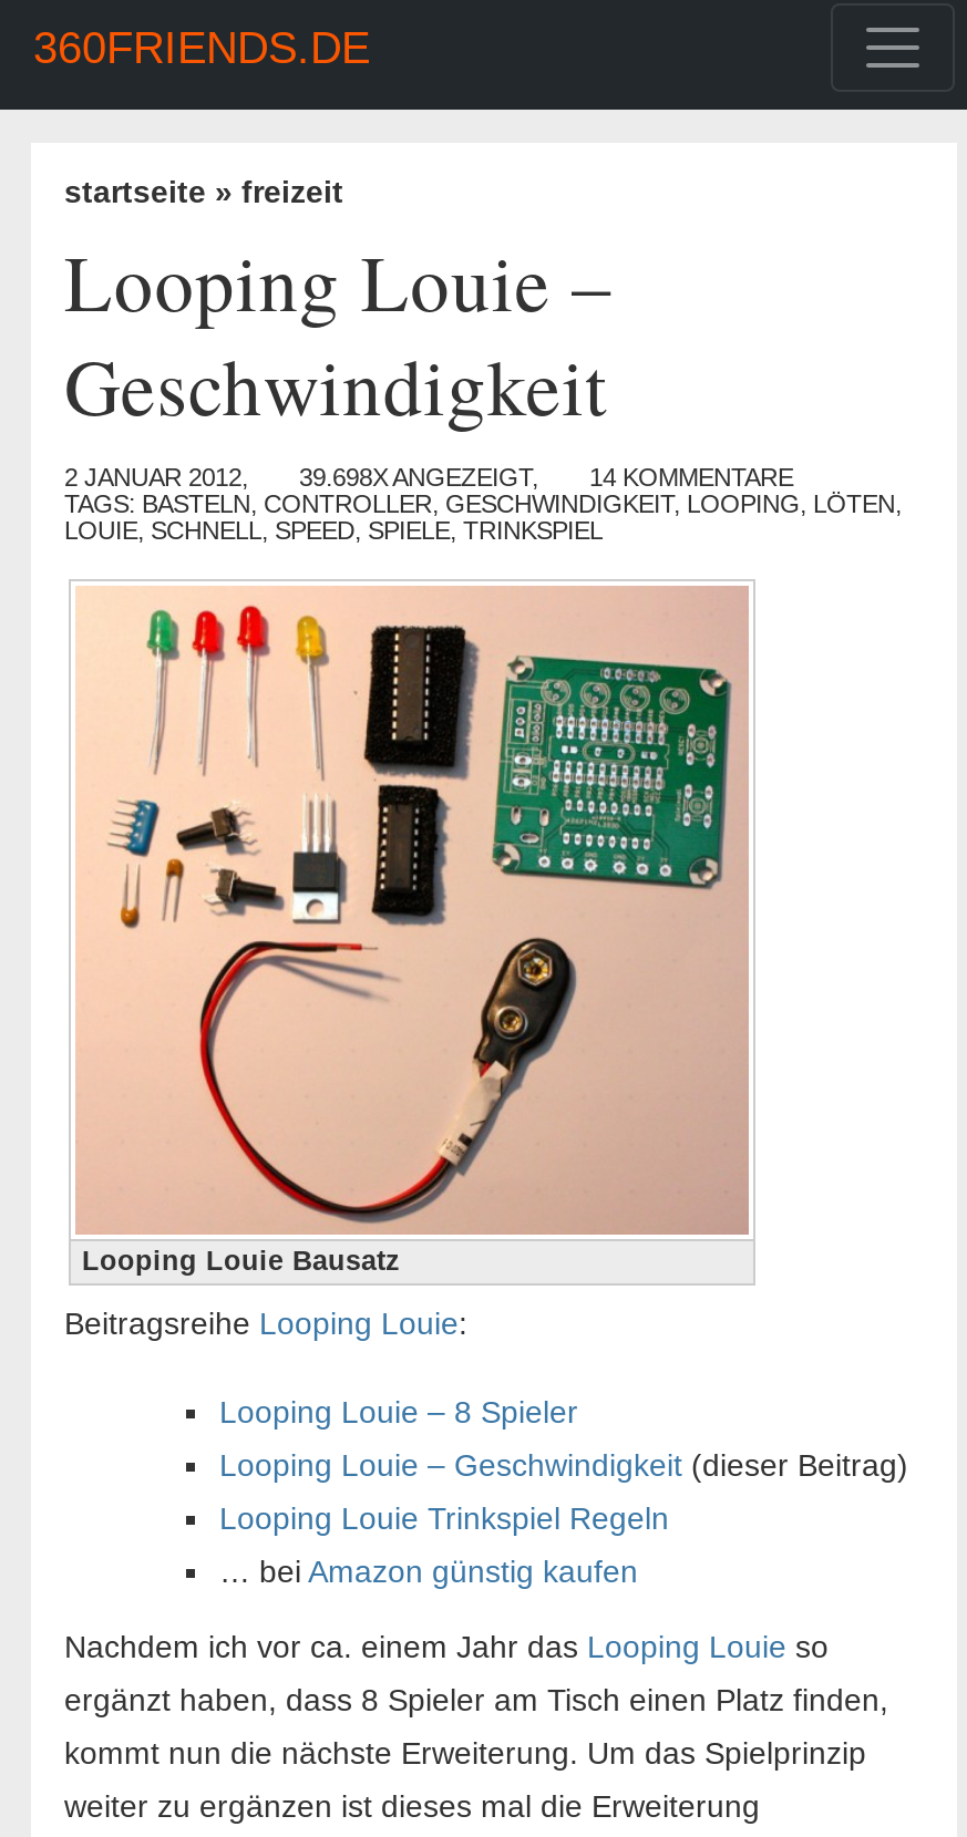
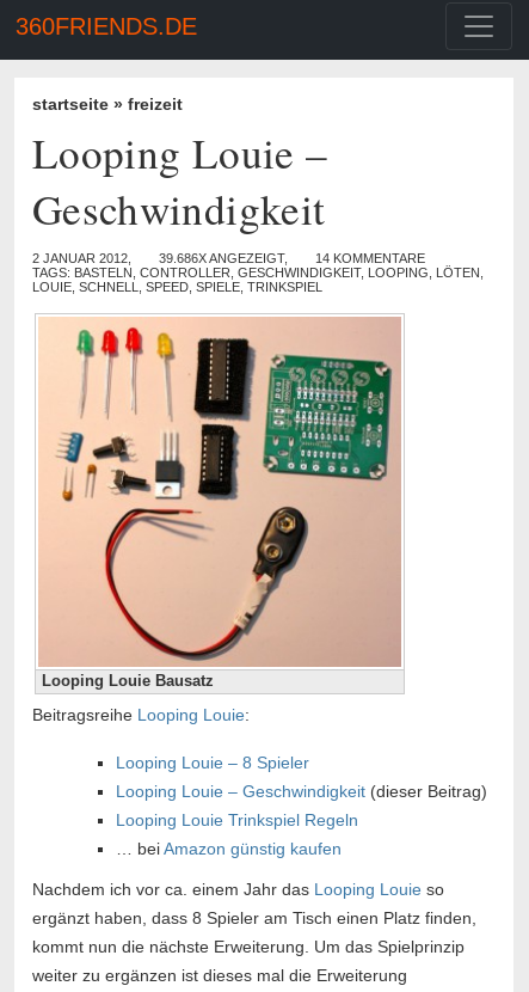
- 2 JANUAR 2012, 39.698X ANGEZEIGT, 14 KOMMENTARE
+ 2 JANUAR 2012, 39.686X ANGEZEIGT, 14 KOMMENTARE
